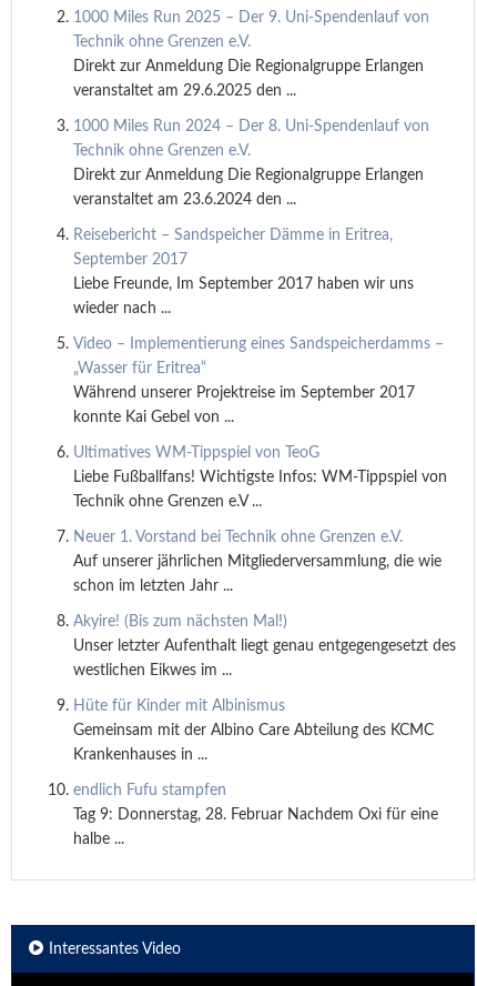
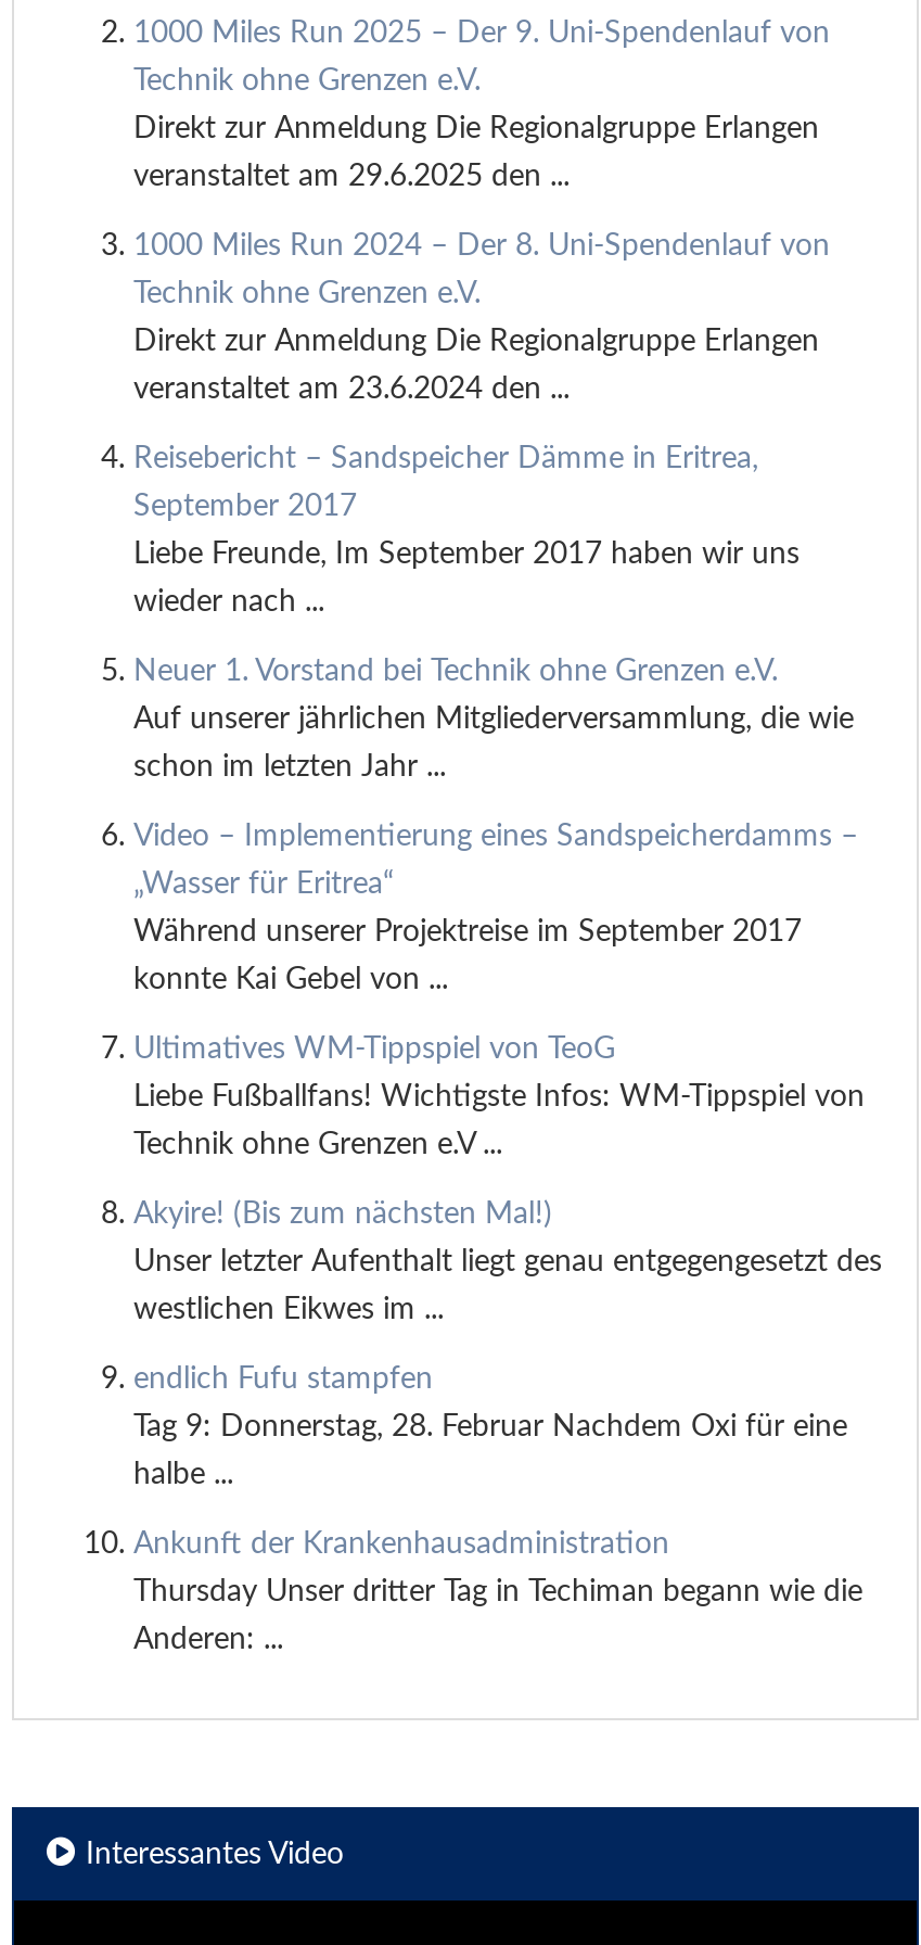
moved down: Video – Implementierung eines Sandspeicherdamms – | „Wasser für Eritrea“ | Während unserer Projektreise im September 2017 | konnte Kai Gebel von ... | Ultimatives WM-Tippspiel von TeoG | Liebe Fußballfans! Wichtigste Infos: WM-Tippspiel von | Technik ohne Grenzen e.V ...

moved up: Neuer 1. Vorstand bei Technik ohne Grenzen e.V. | Auf unserer jährlichen Mitgliederversammlung, die wie | schon im letzten Jahr ...

- Hüte für Kinder mit Albinismus
- Gemeinsam mit der Albino Care Abteilung des KCMC
- Krankenhauses in ...

moved up: endlich Fufu stampfen | Tag 9: Donnerstag, 28. Februar Nachdem Oxi für eine | halbe ...

+ Ankunft der Krankenhausadministration
+ Thursday Unser dritter Tag in Techiman begann wie die
+ Anderen: ...
